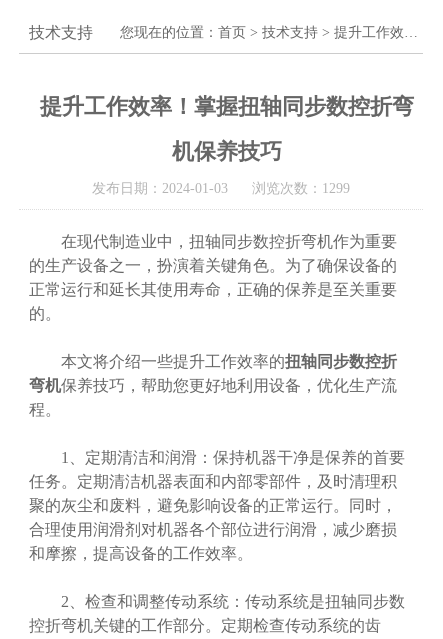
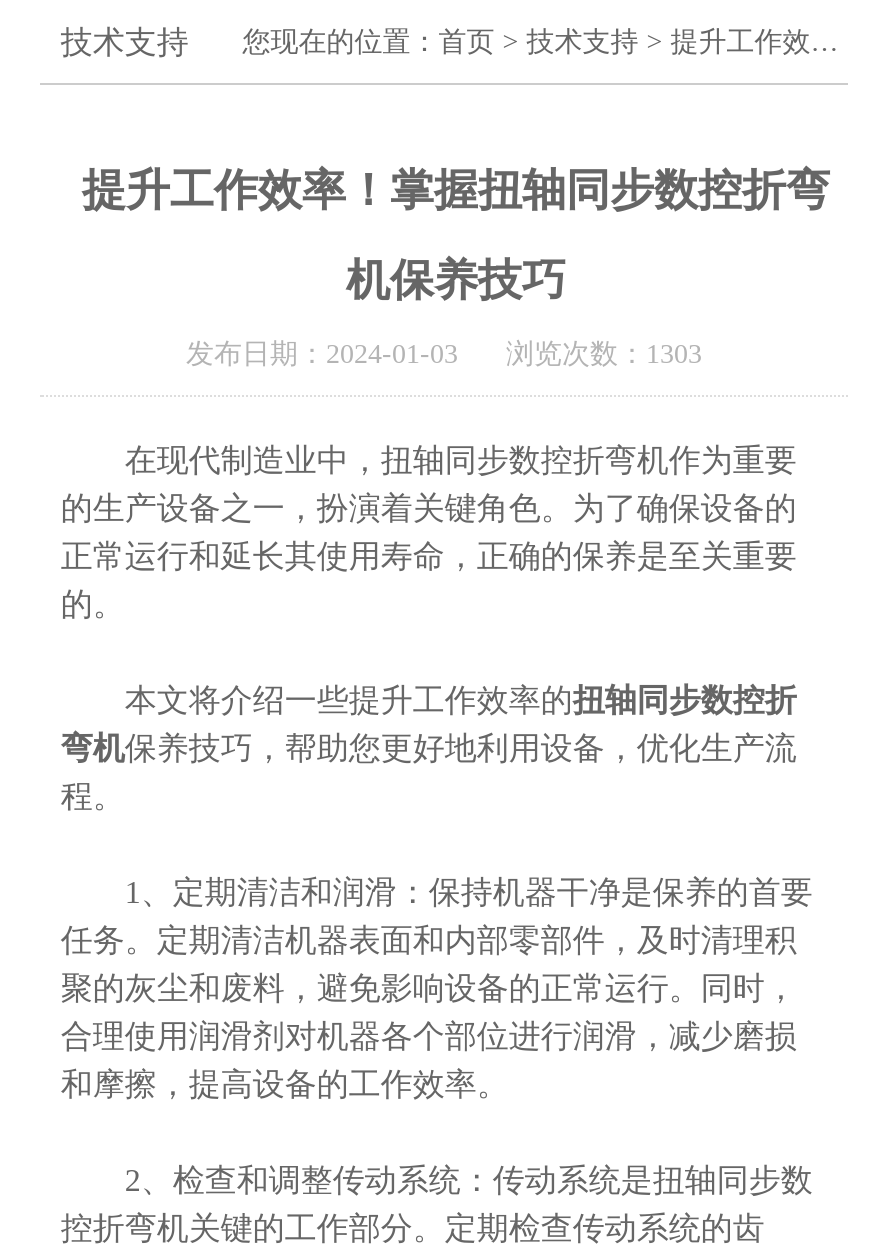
- 发布日期：2024-01-03 浏览次数：1299
+ 发布日期：2024-01-03 浏览次数：1303
